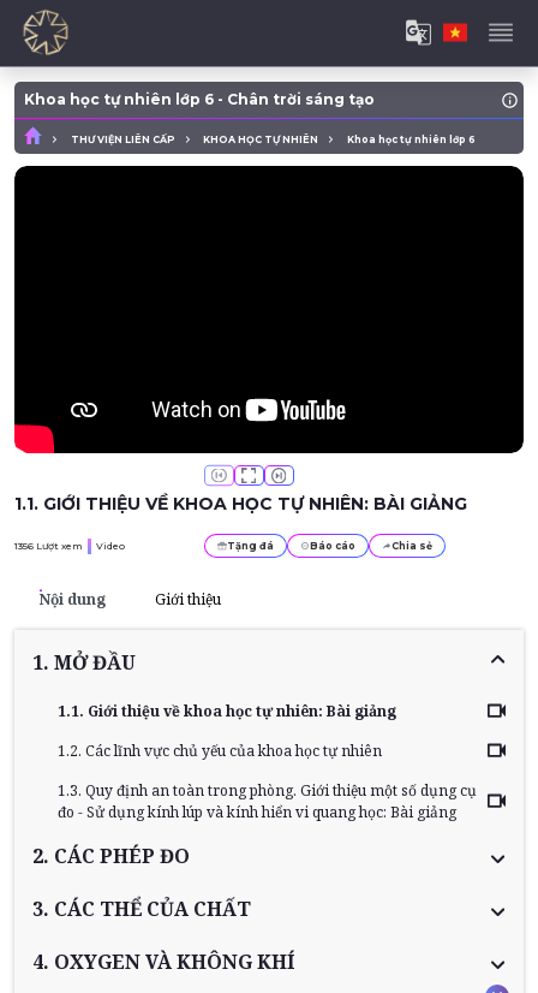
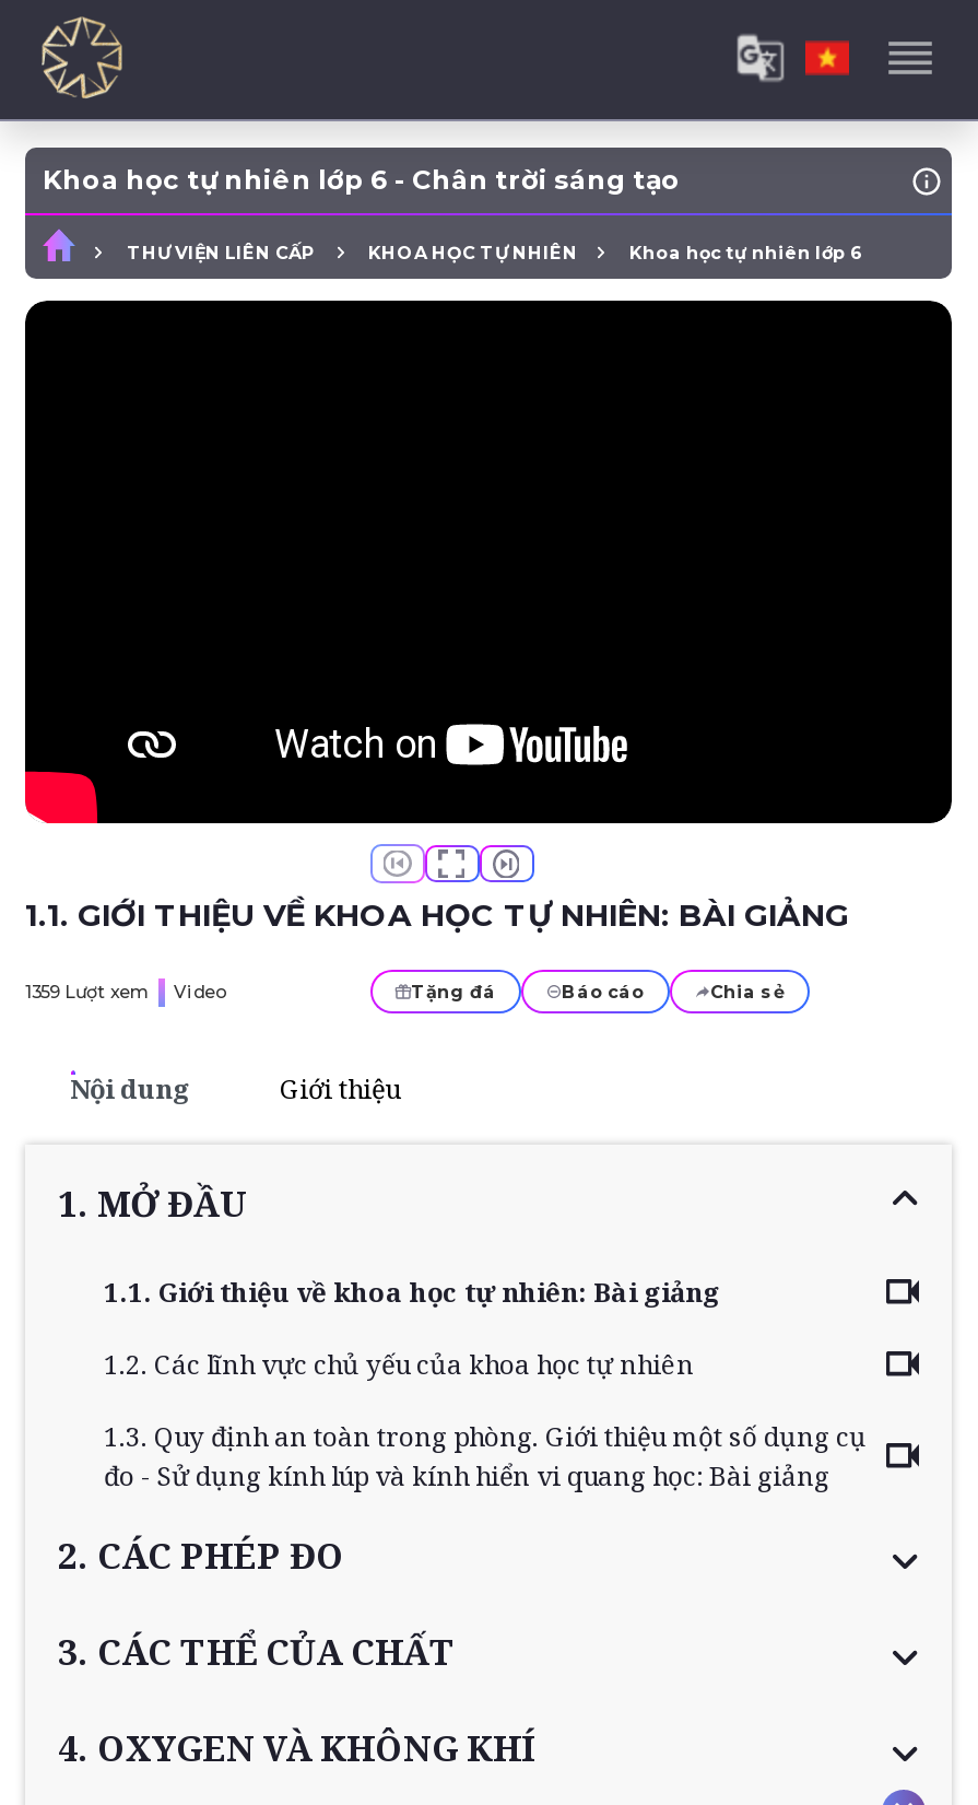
- 1356 Lượt xem Video
+ 1359 Lượt xem Video
